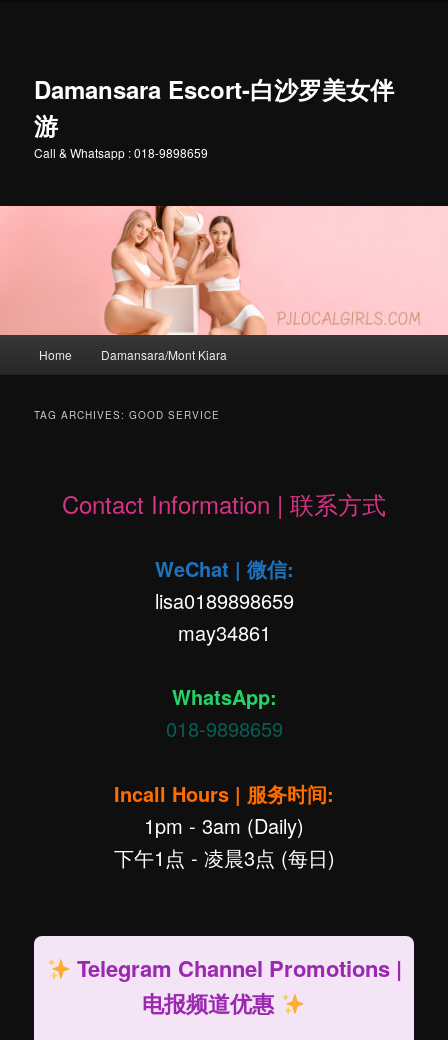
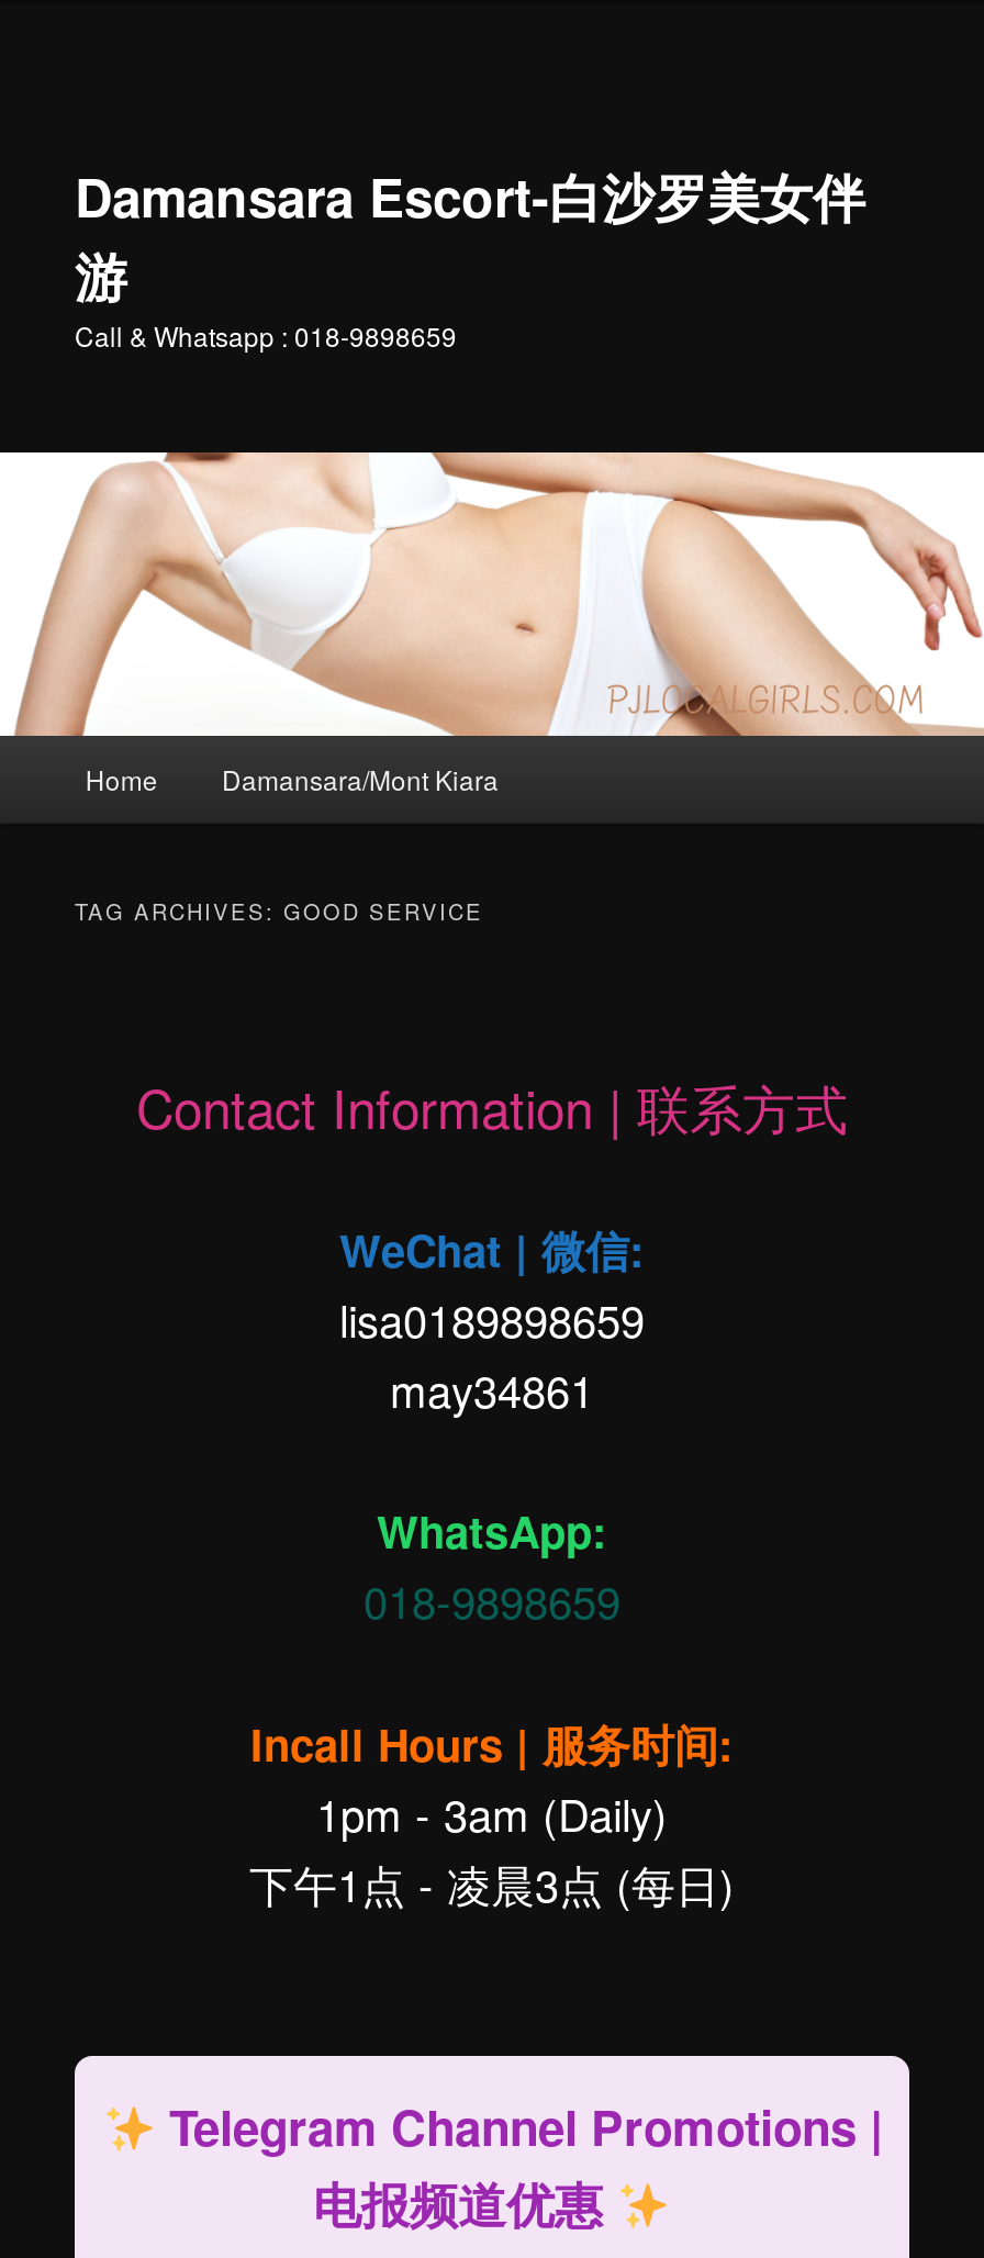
- [image]
+ [image]
